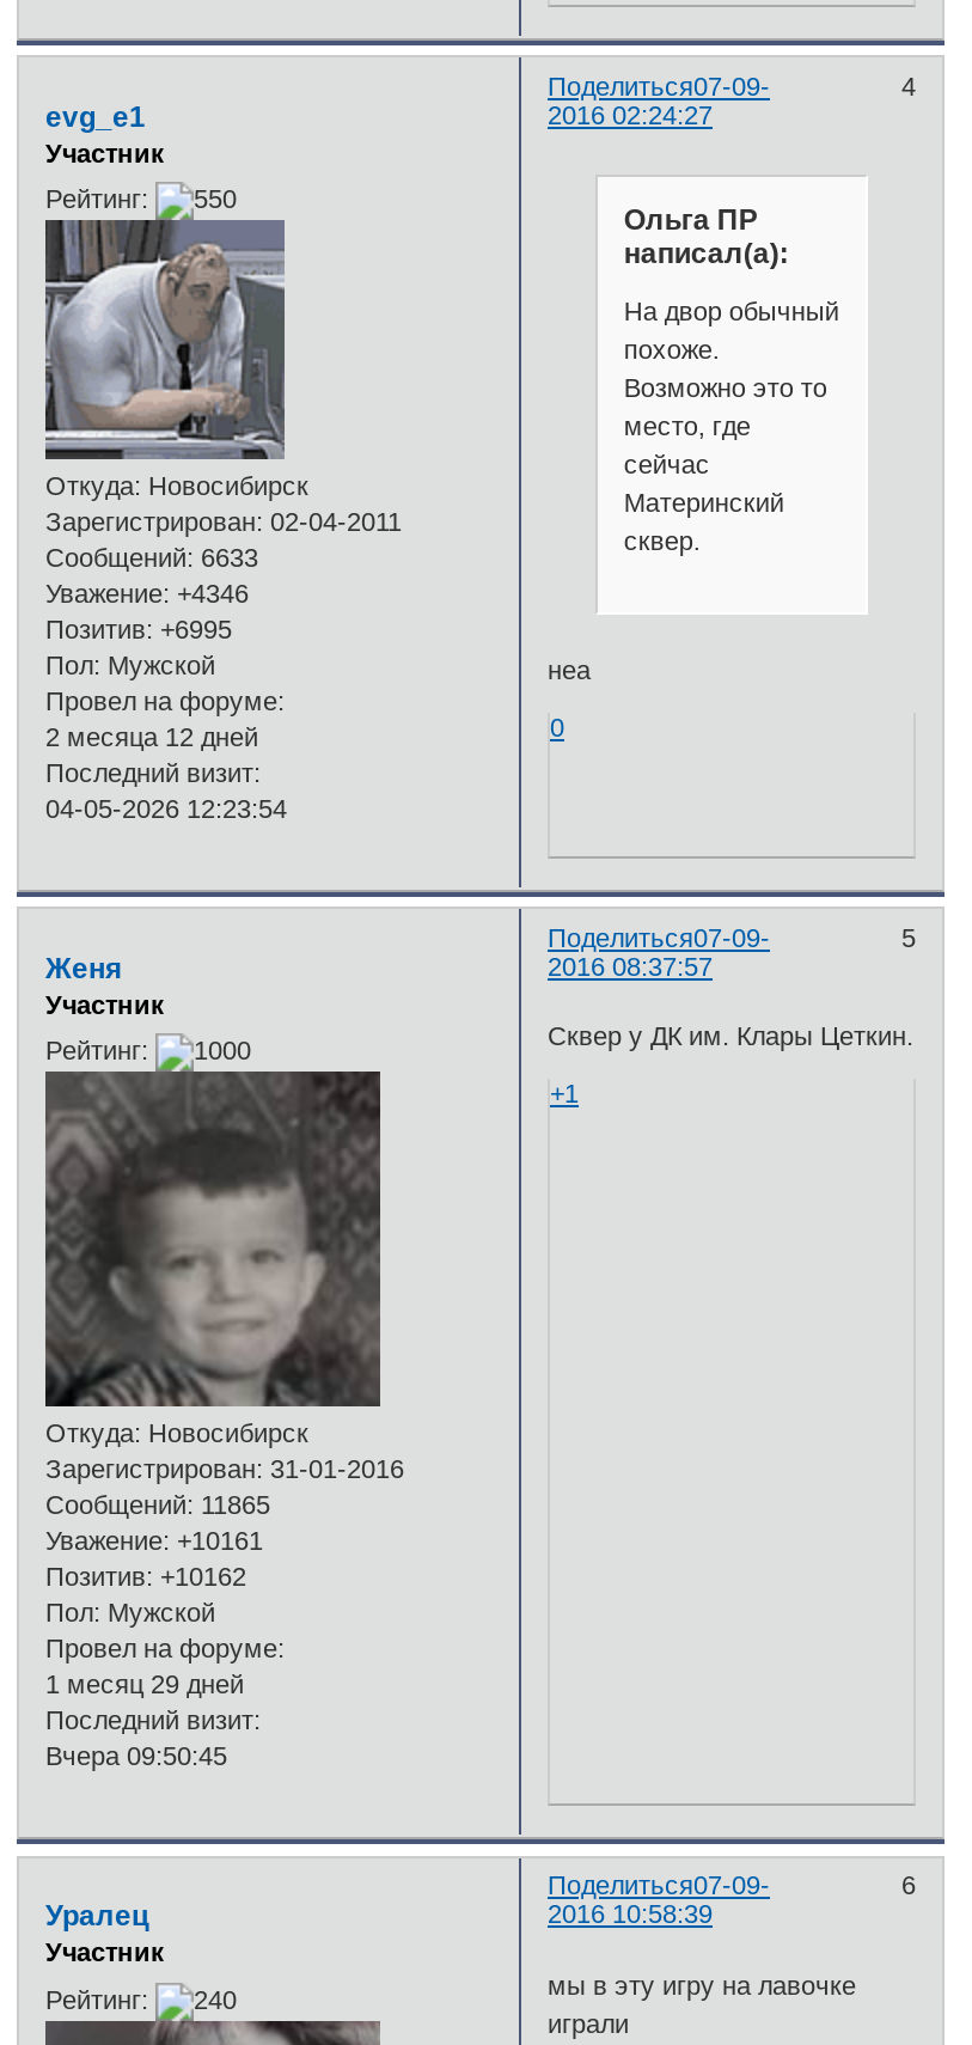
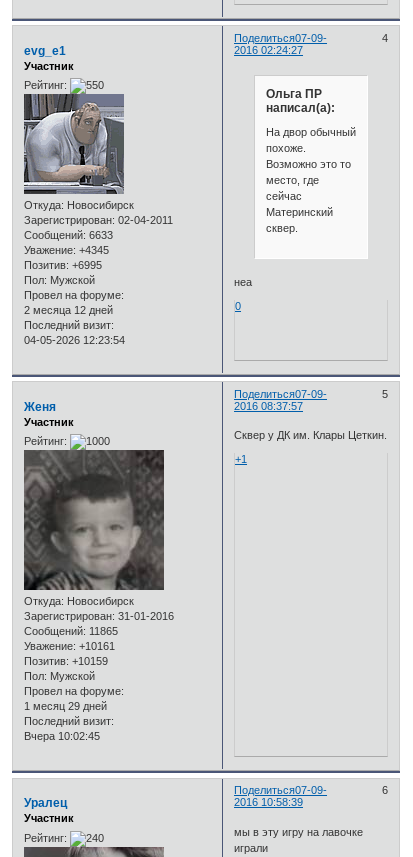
- Уважение: +4346
+ Уважение: +4345

- Позитив: +10162
+ Позитив: +10159

- Вчера 09:50:45
+ Вчера 10:02:45
